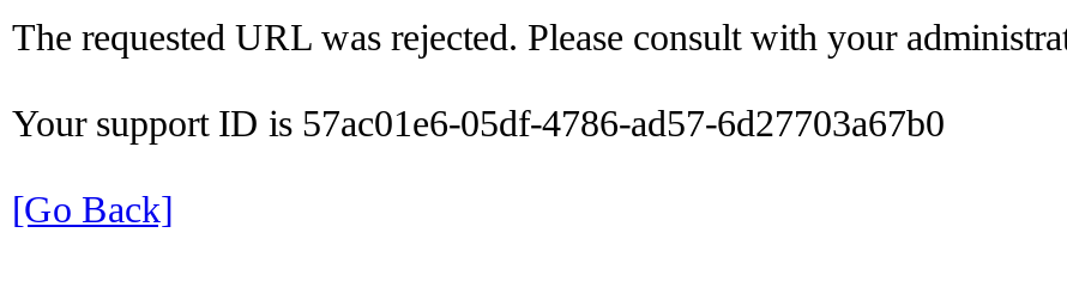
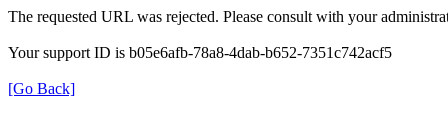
- Your support ID is 57ac01e6-05df-4786-ad57-6d27703a67b0
+ Your support ID is b05e6afb-78a8-4dab-b652-7351c742acf5
